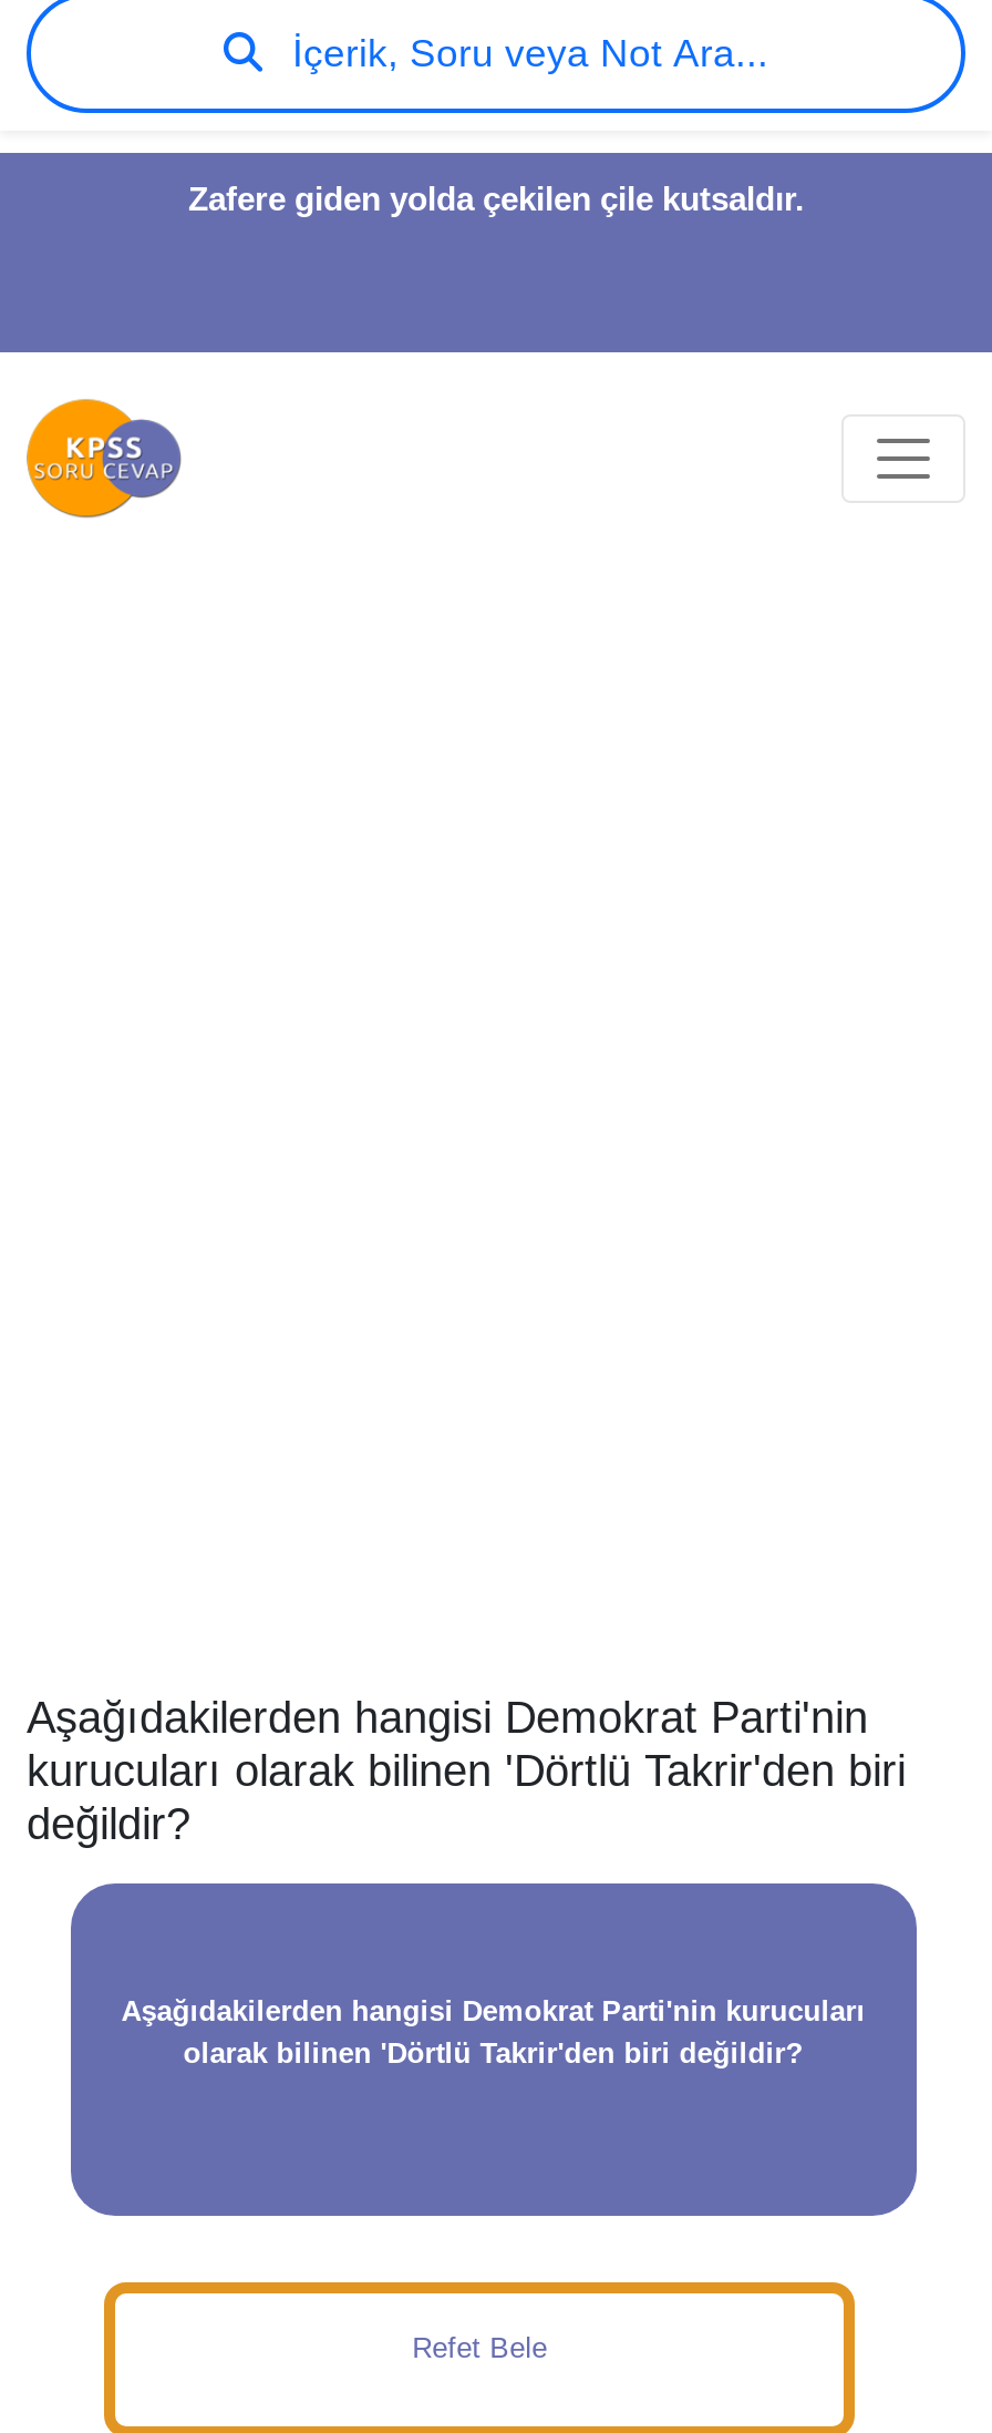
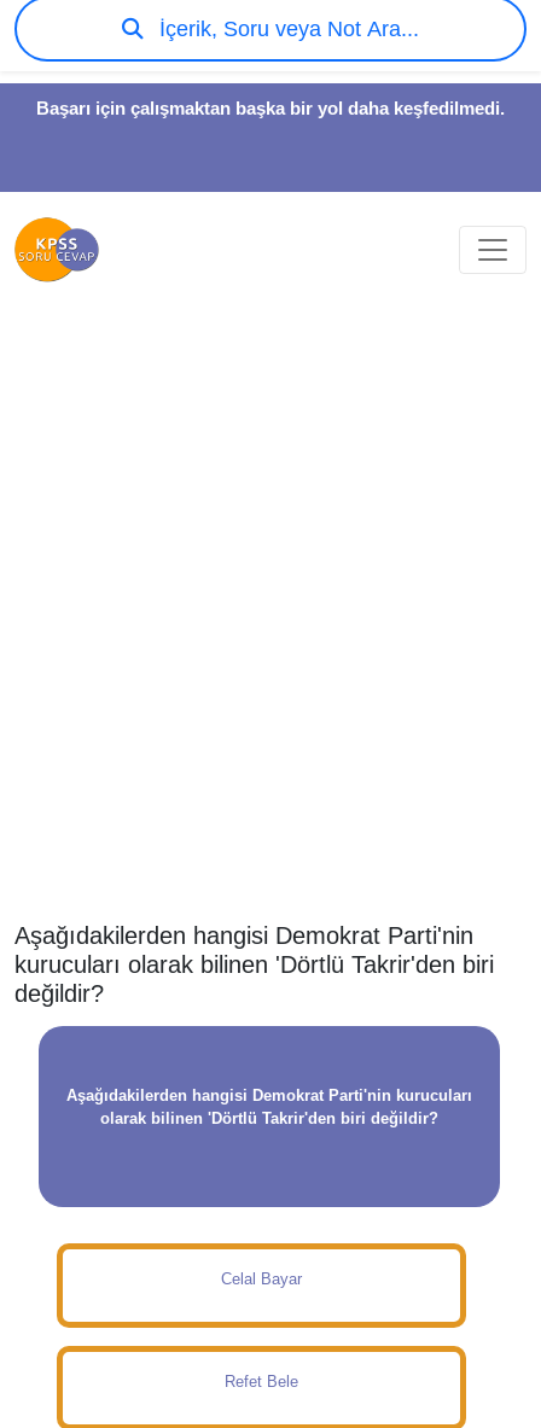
- Zafere giden yolda çekilen çile kutsaldır.
+ Başarı için çalışmaktan başka bir yol daha keşfedilmedi.

+ Celal Bayar
